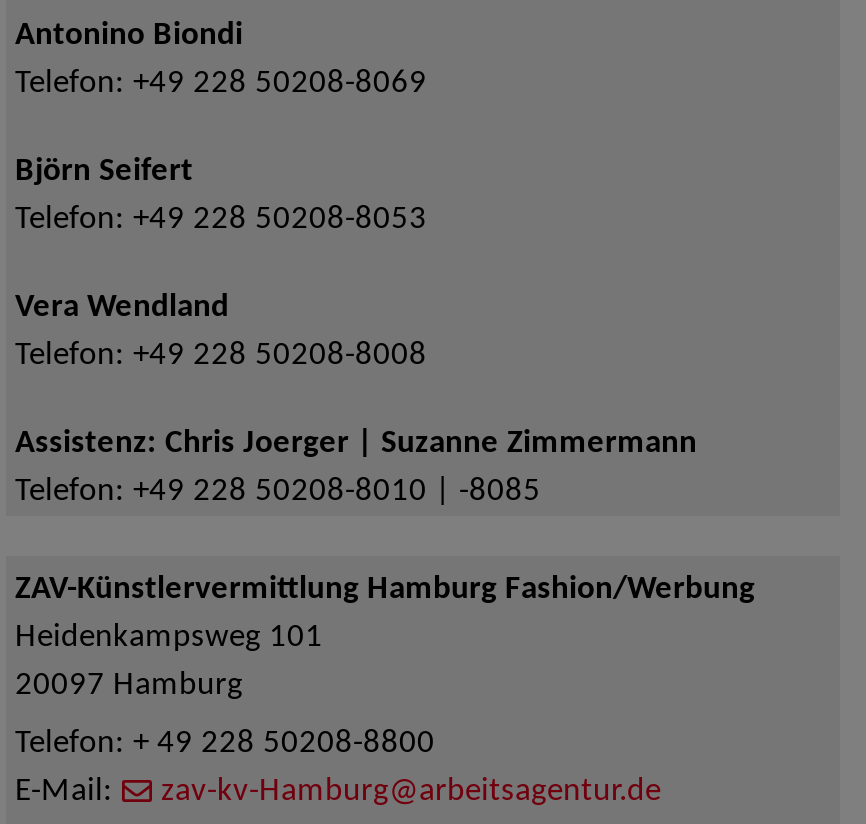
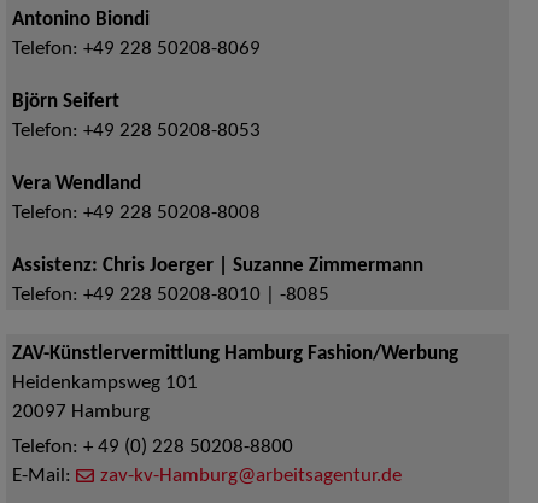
- Telefon: + 49 228 50208-8800
+ Telefon: + 49 (0) 228 50208-8800
